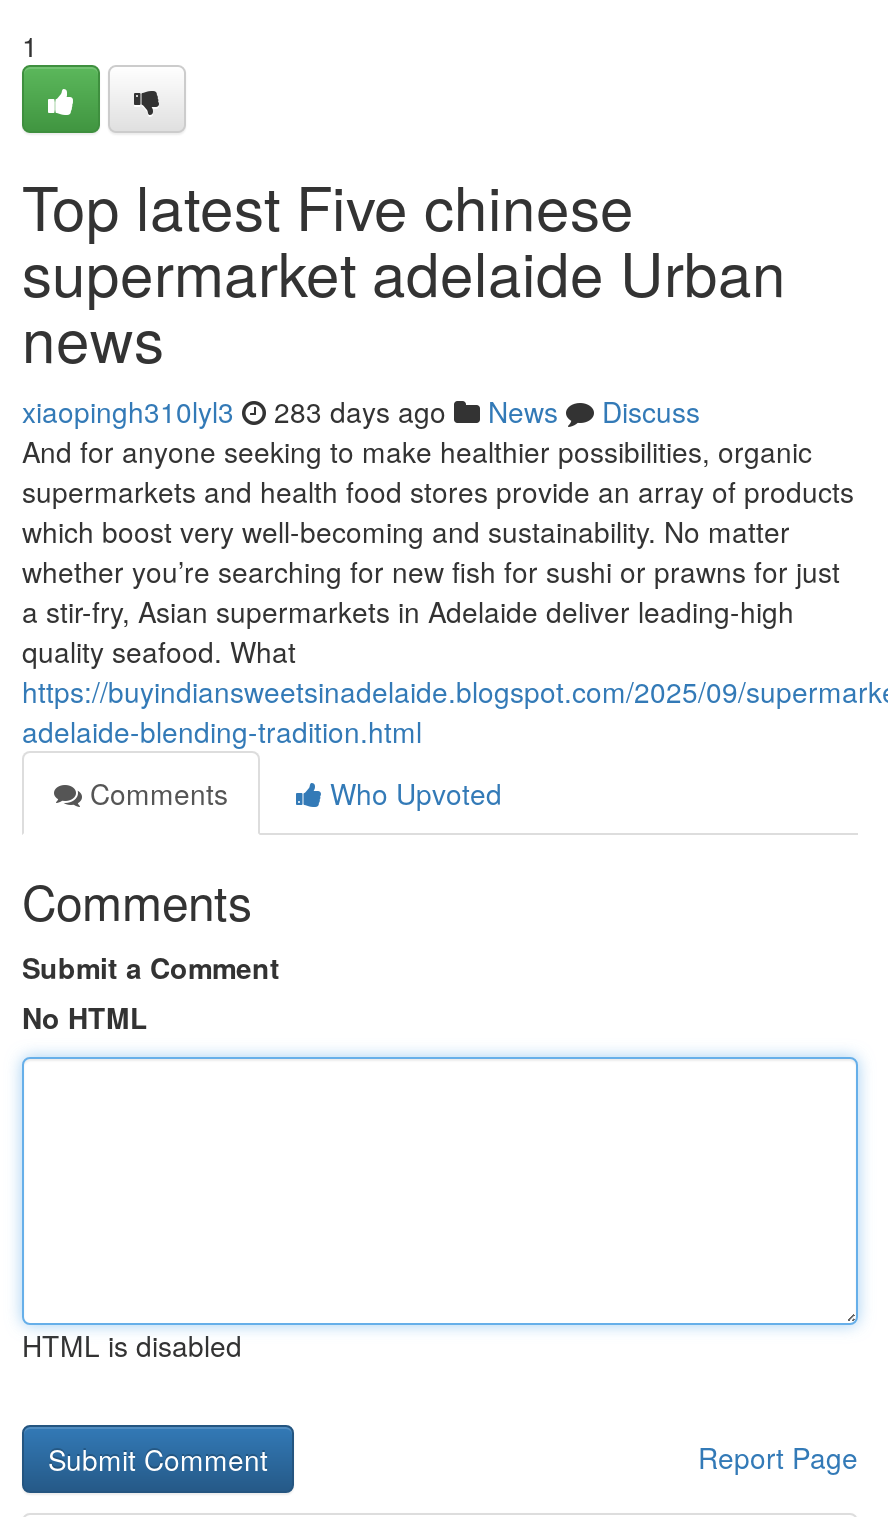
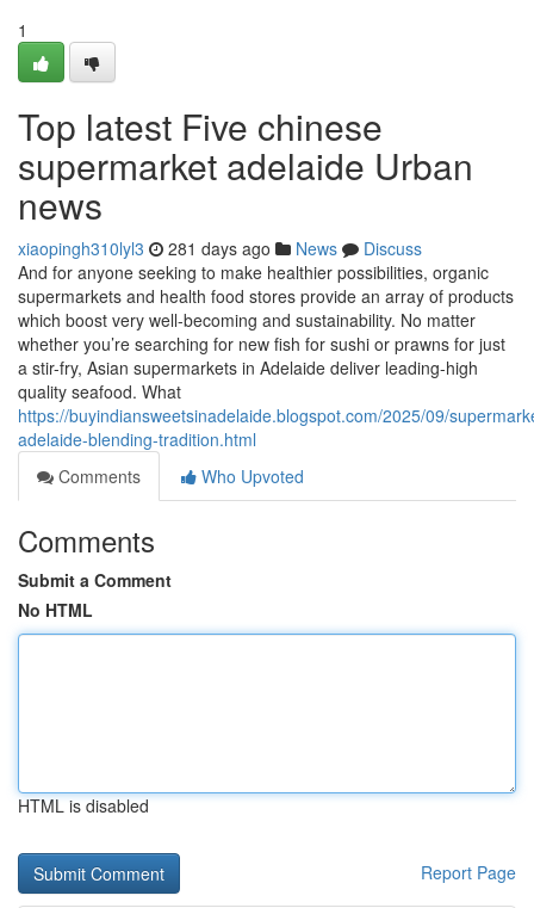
- xiaopingh310lyl3 283 days ago News Discuss
+ xiaopingh310lyl3 281 days ago News Discuss
